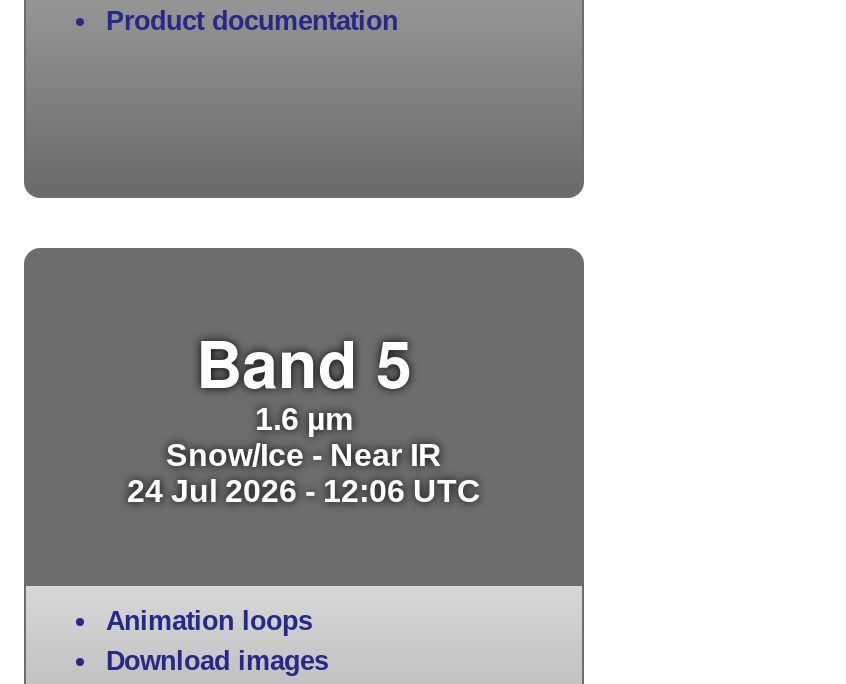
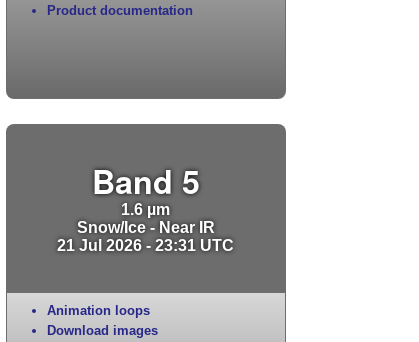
- 24 Jul 2026 - 12:06 UTC
+ 21 Jul 2026 - 23:31 UTC
